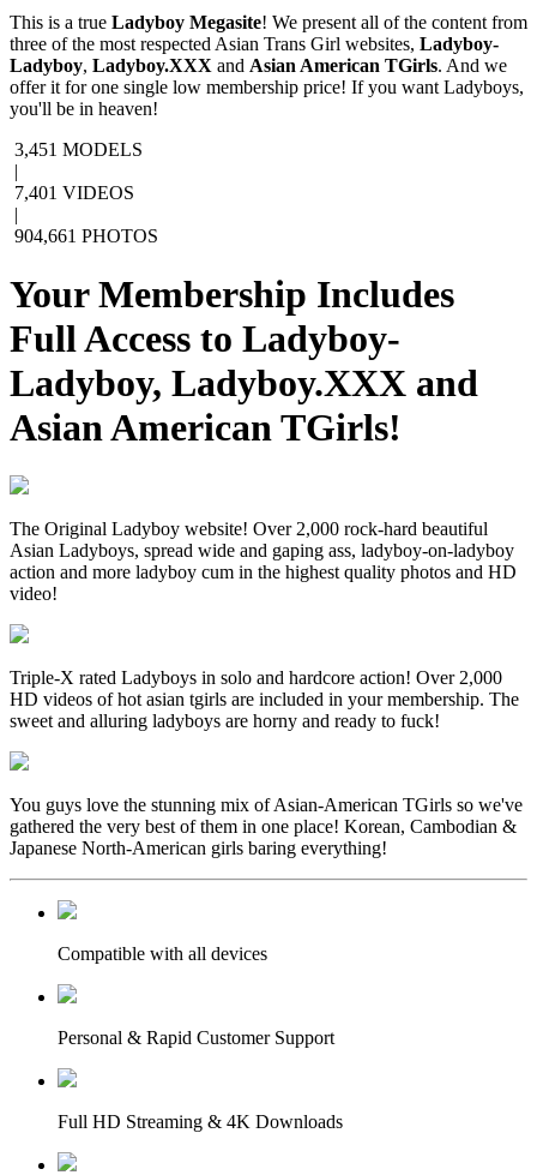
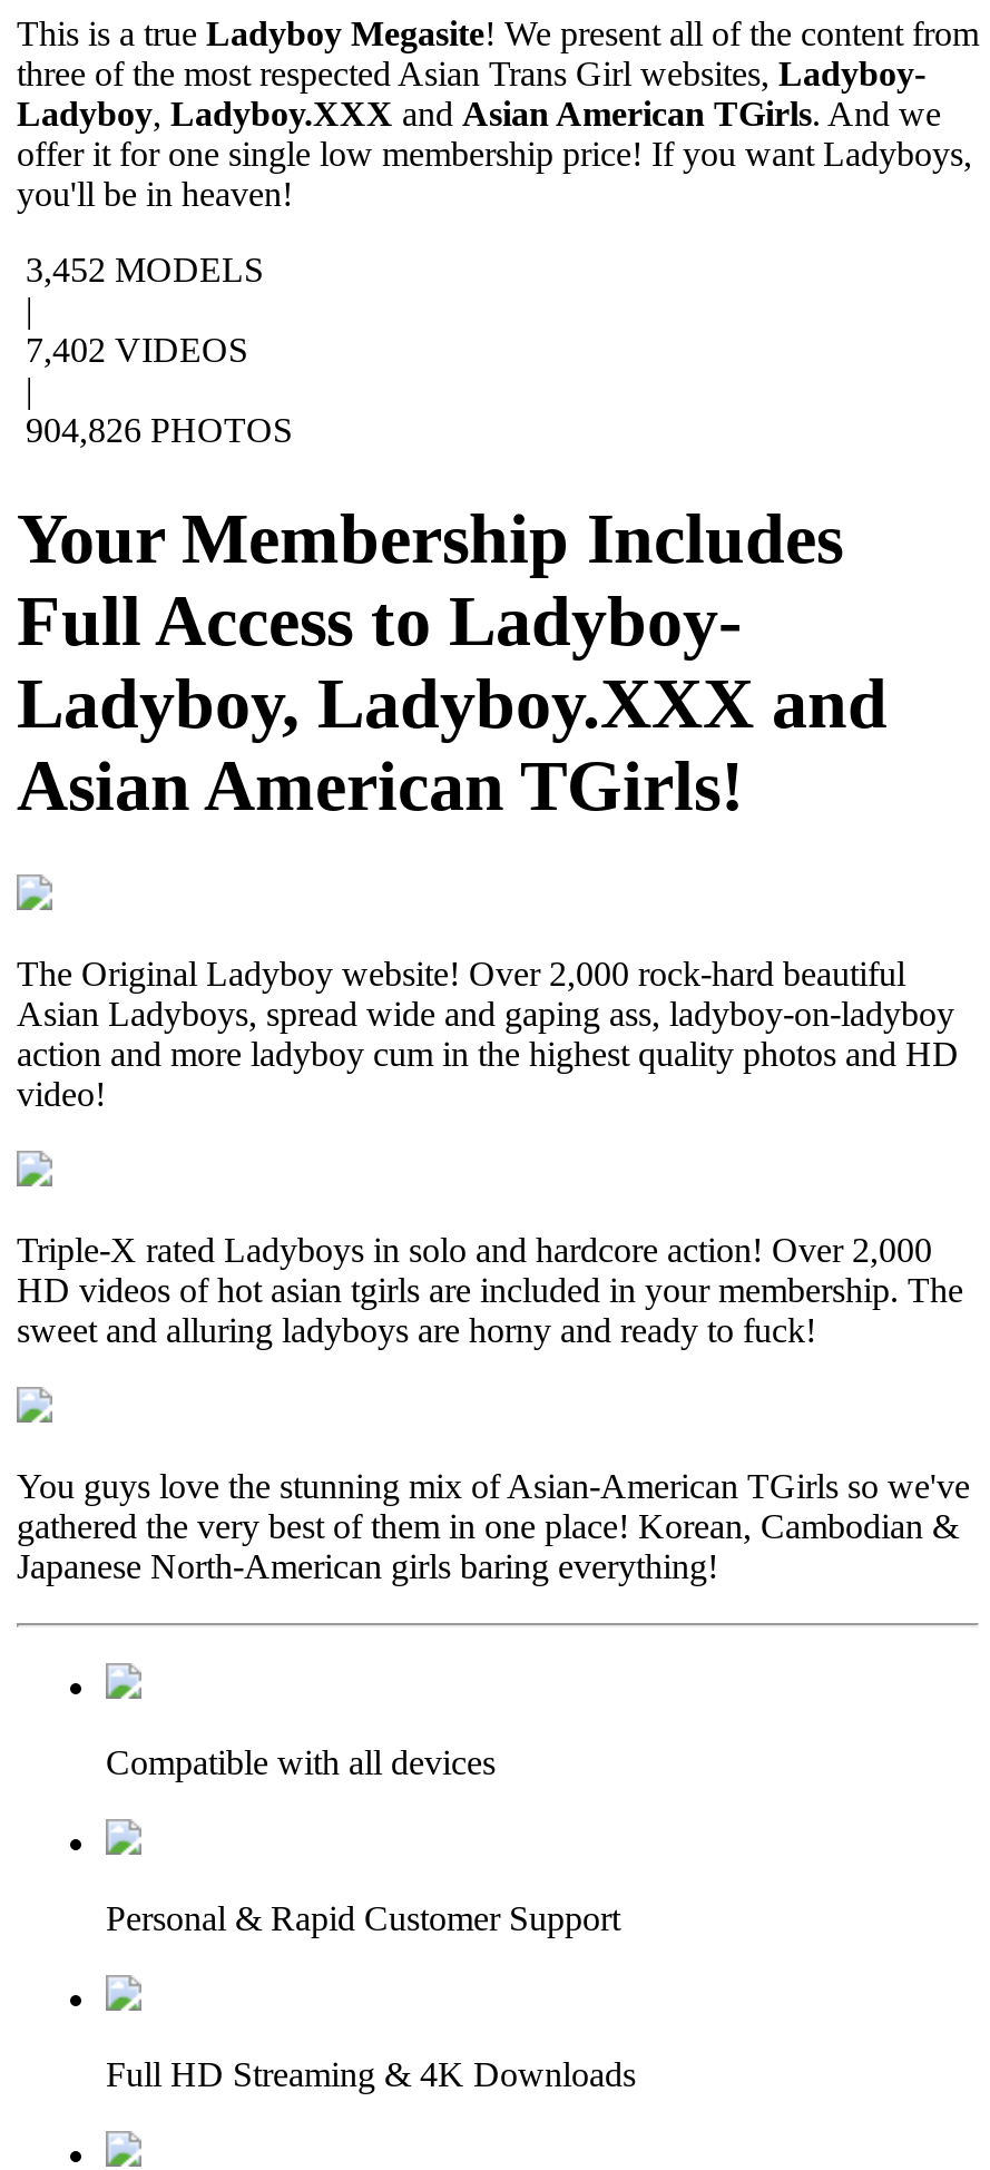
- 3,451 MODELS
+ 3,452 MODELS

- 7,401 VIDEOS
+ 7,402 VIDEOS

- 904,661 PHOTOS
+ 904,826 PHOTOS
